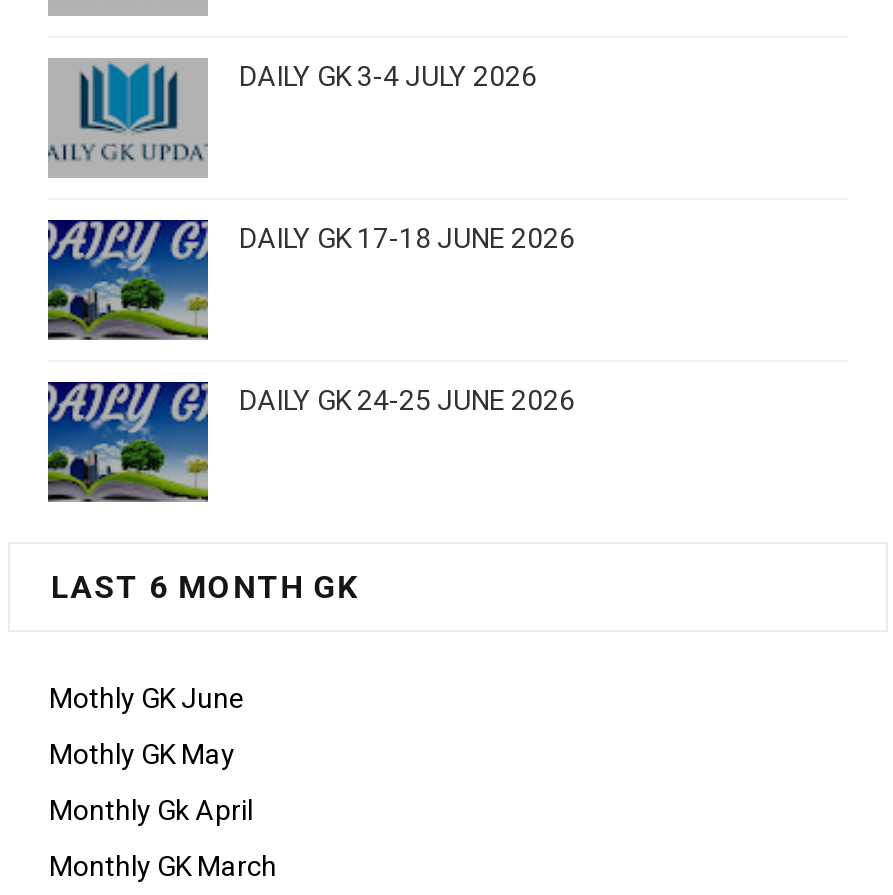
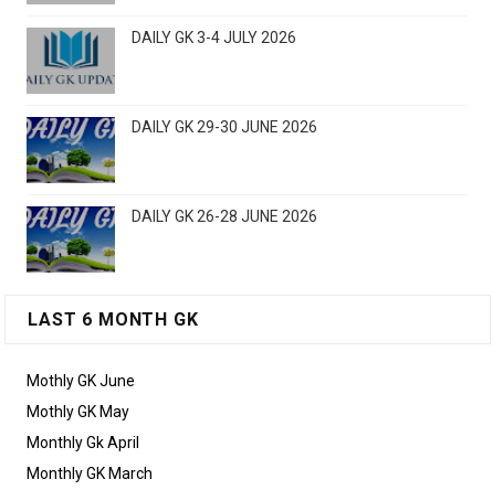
- DAILY GK 17-18 JUNE 2026
+ DAILY GK 29-30 JUNE 2026

- DAILY GK 24-25 JUNE 2026
+ DAILY GK 26-28 JUNE 2026
